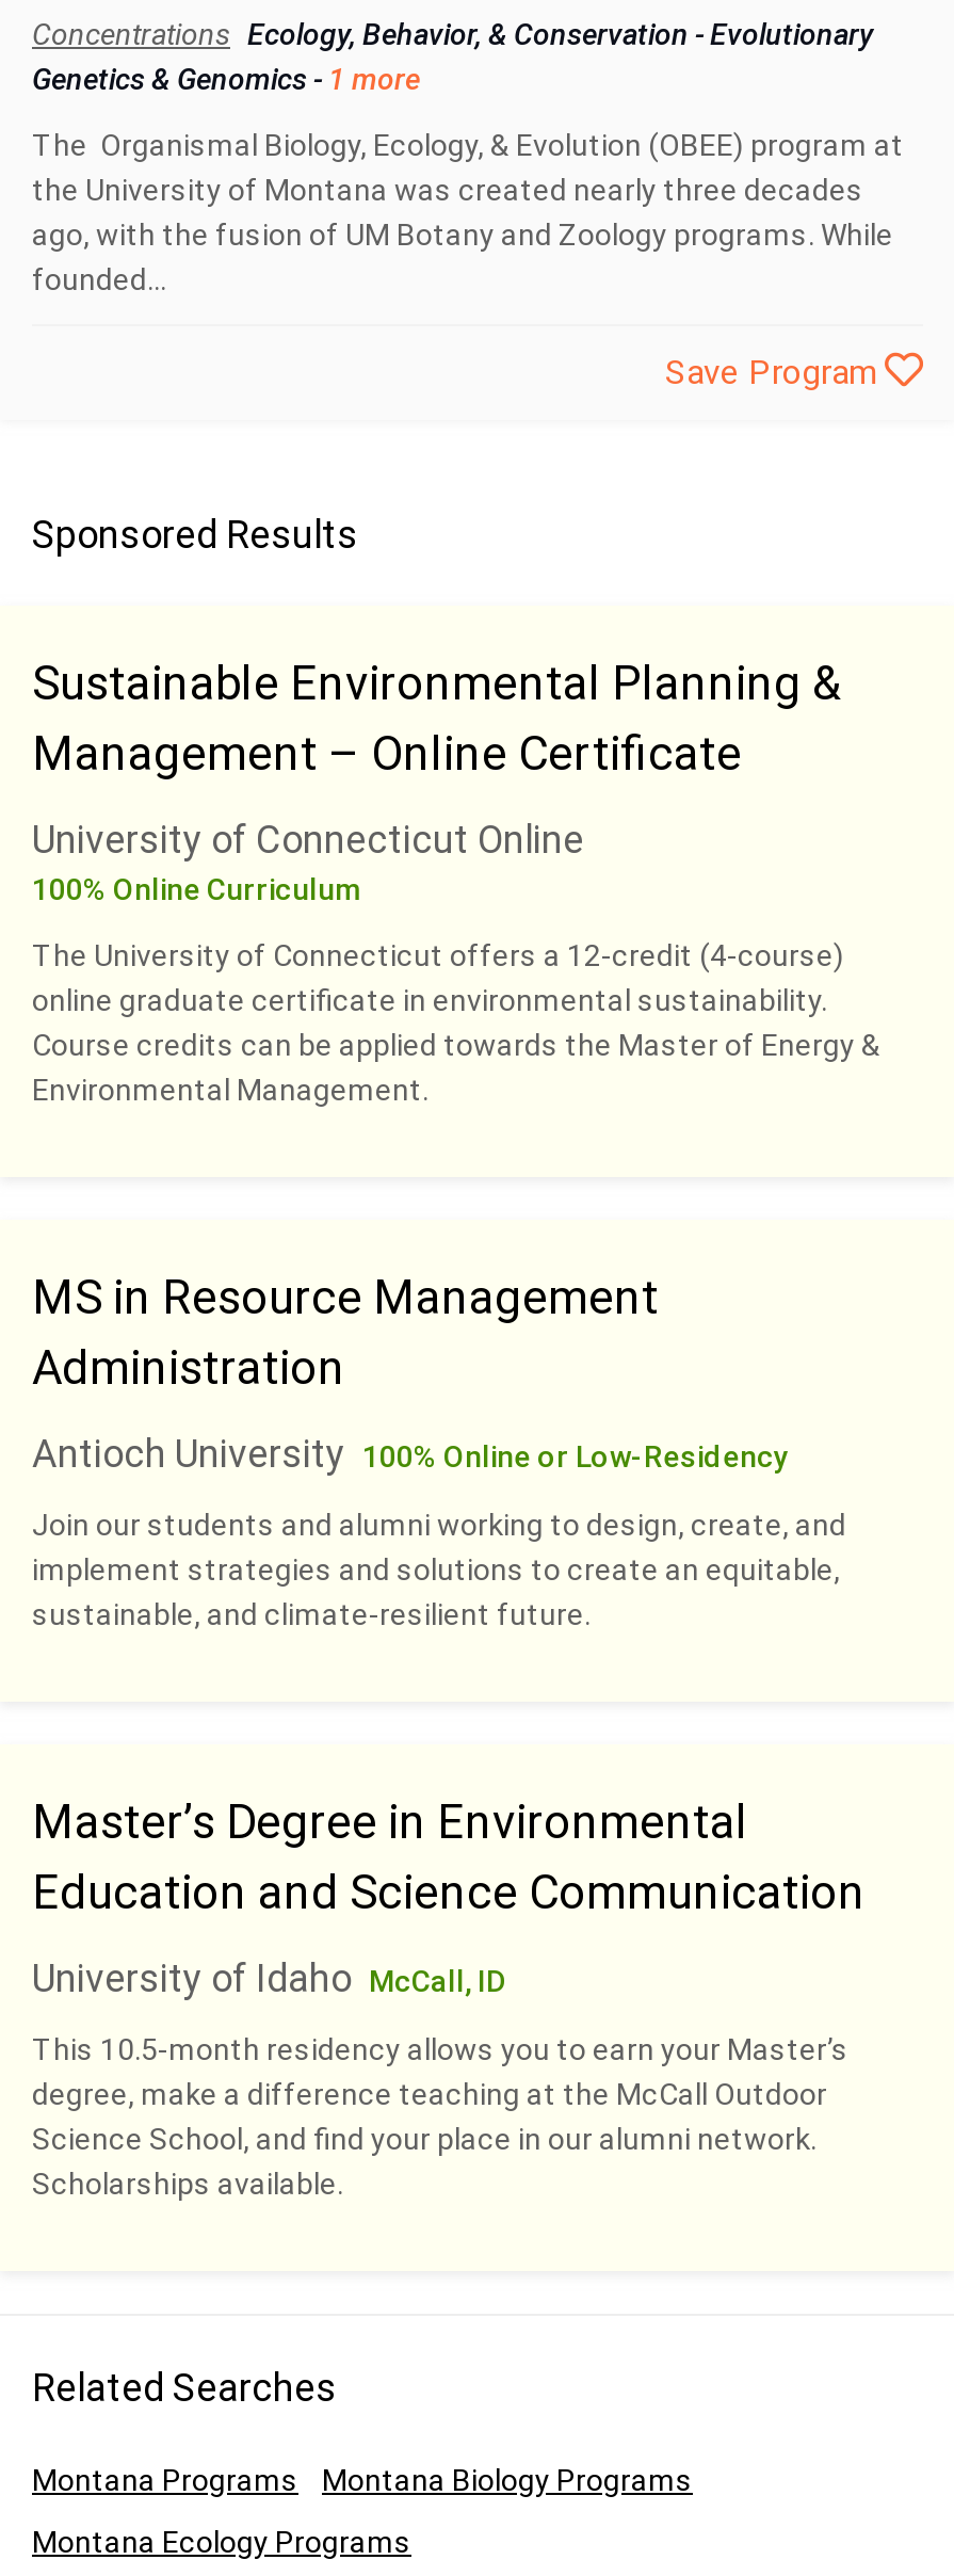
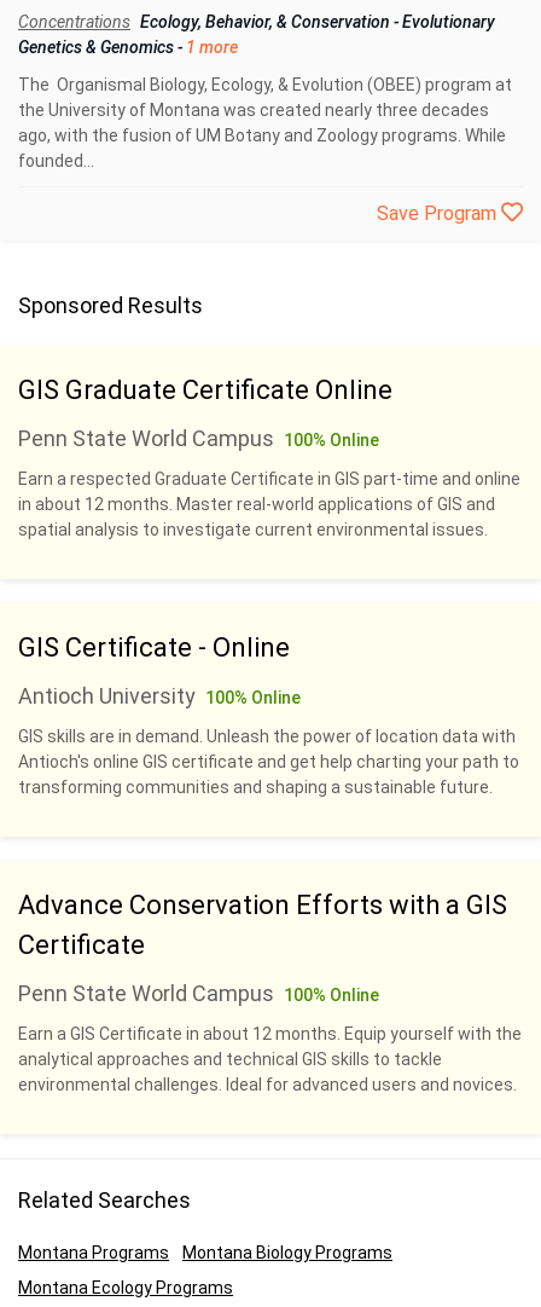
- Sustainable Environmental Planning &
- Management – Online Certificate
+ GIS Graduate Certificate Online

- University of Connecticut Online
- 100% Online Curriculum
+ Penn State World Campus 100% Online

- The University of Connecticut offers a 12-credit (4-course)
- online graduate certificate in environmental sustainability.
- Course credits can be applied towards the Master of Energy &
- Environmental Management.
+ Earn a respected Graduate Certificate in GIS part-time and online
+ in about 12 months. Master real-world applications of GIS and
+ spatial analysis to investigate current environmental issues.

- MS in Resource Management
- Administration
+ GIS Certificate - Online

- Antioch University 100% Online or Low-Residency
+ Antioch University 100% Online

- Join our students and alumni working to design, create, and
- implement strategies and solutions to create an equitable,
- sustainable, and climate-resilient future.
+ GIS skills are in demand. Unleash the power of location data with
+ Antioch's online GIS certificate and get help charting your path to
+ transforming communities and shaping a sustainable future.

- Master’s Degree in Environmental
- Education and Science Communication
+ Advance Conservation Efforts with a GIS
+ Certificate

- University of Idaho McCall, ID
+ Penn State World Campus 100% Online

- This 10.5-month residency allows you to earn your Master’s
- degree, make a difference teaching at the McCall Outdoor
- Science School, and find your place in our alumni network.
- Scholarships available.
+ Earn a GIS Certificate in about 12 months. Equip yourself with the
+ analytical approaches and technical GIS skills to tackle
+ environmental challenges. Ideal for advanced users and novices.
